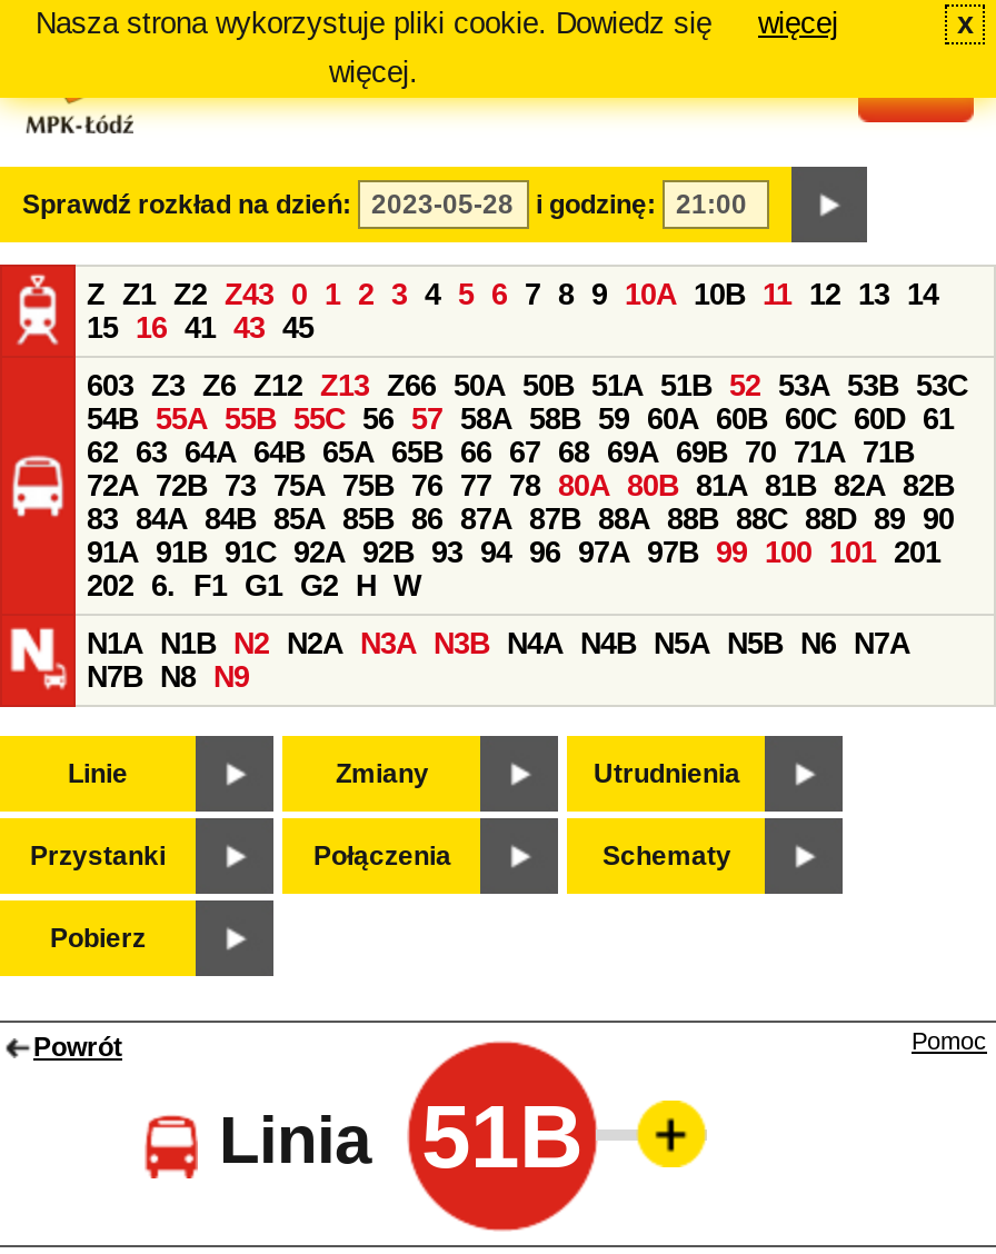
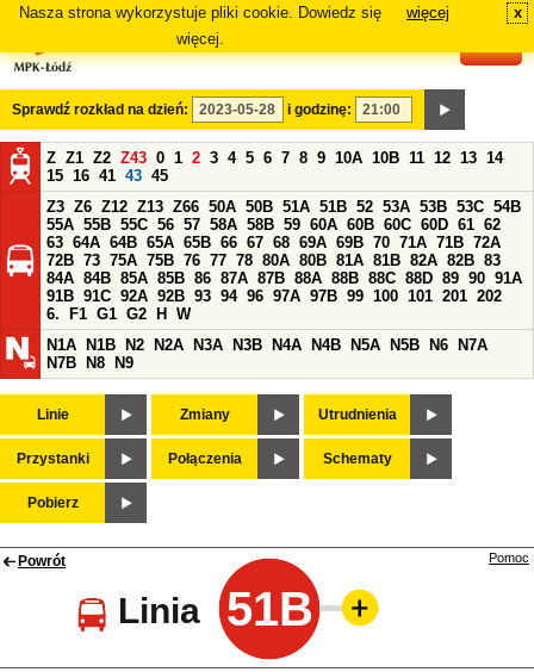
- 603 Z3 Z6 Z12 Z13 Z66 50A 50B 51A 51B 52 53A 53B 53C
- 54B 55A 55B 55C 56 57 58A 58B 59 60A 60B 60C 60D 61
- 62 63 64A 64B 65A 65B 66 67 68 69A 69B 70 71A 71B
- 72A 72B 73 75A 75B 76 77 78 80A 80B 81A 81B 82A 82B
- 83 84A 84B 85A 85B 86 87A 87B 88A 88B 88C 88D 89 90
- 91A 91B 91C 92A 92B 93 94 96 97A 97B 99 100 101 201
- 202 6. F1 G1 G2 H W
+ Z3 Z6 Z12 Z13 Z66 50A 50B 51A 51B 52 53A 53B 53C 54B
+ 55A 55B 55C 56 57 58A 58B 59 60A 60B 60C 60D 61 62
+ 63 64A 64B 65A 65B 66 67 68 69A 69B 70 71A 71B 72A
+ 72B 73 75A 75B 76 77 78 80A 80B 81A 81B 82A 82B 83
+ 84A 84B 85A 85B 86 87A 87B 88A 88B 88C 88D 89 90 91A
+ 91B 91C 92A 92B 93 94 96 97A 97B 99 100 101 201 202
+ 6. F1 G1 G2 H W
